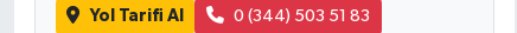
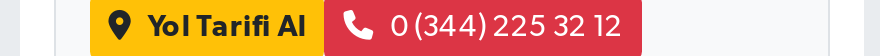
- 0 (344) 503 51 83
+ 0 (344) 225 32 12
